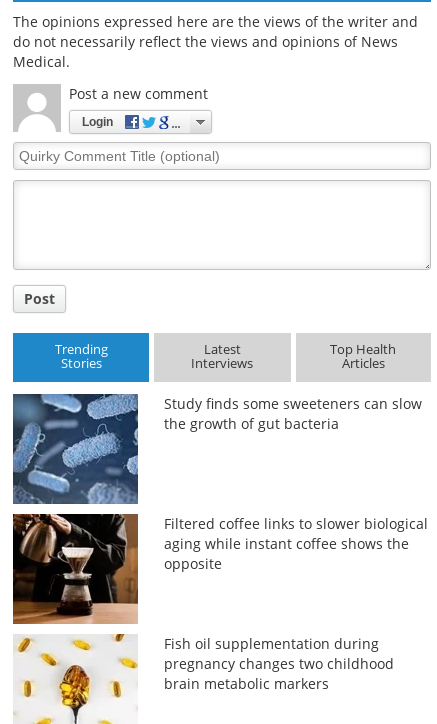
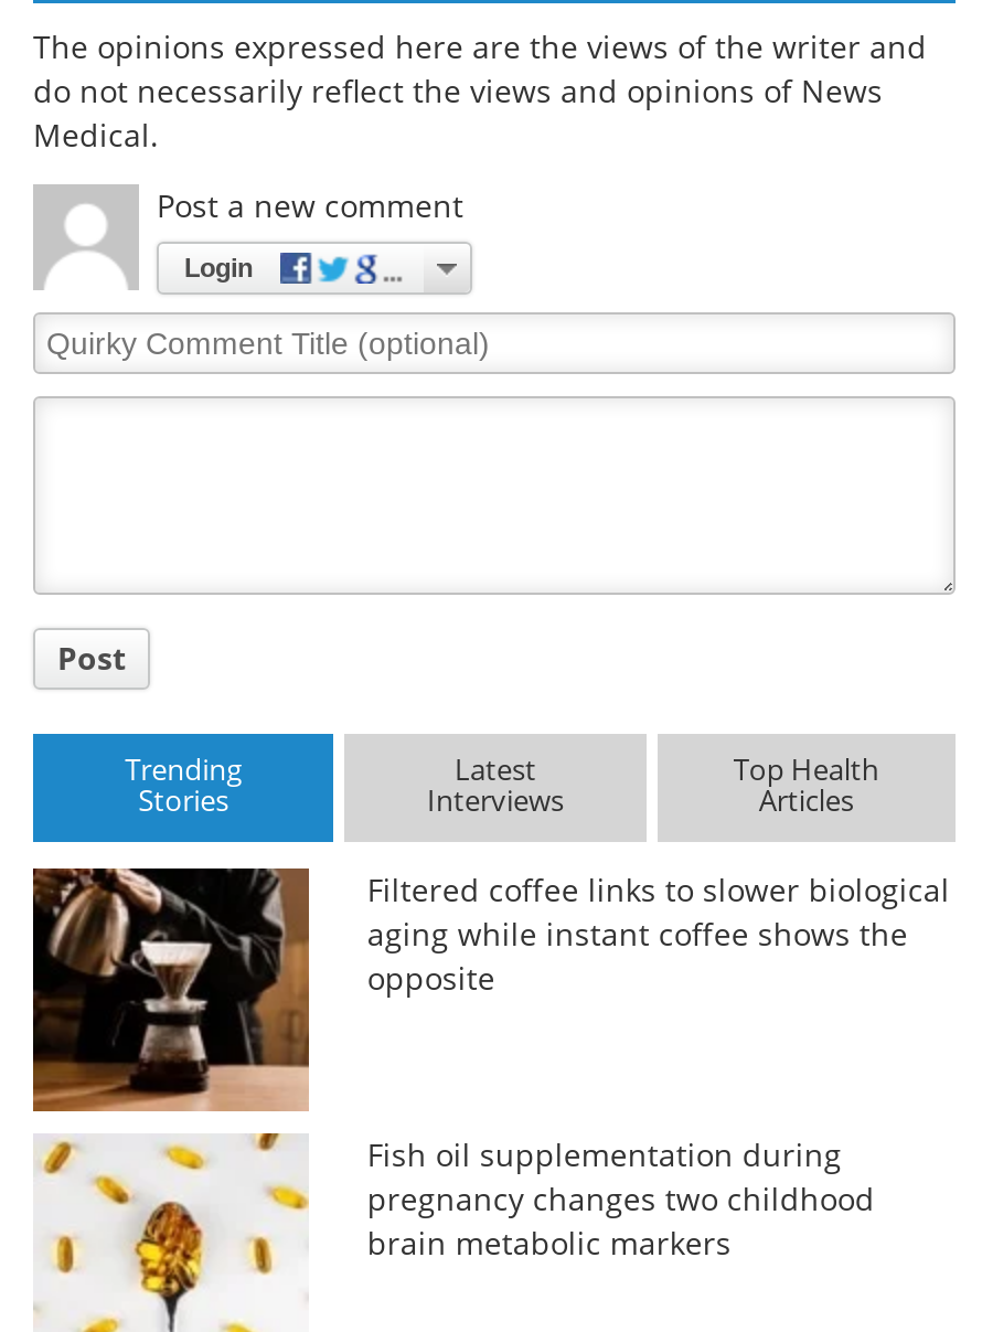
- [image]
- Study finds some sweeteners can slow
- the growth of gut bacteria
